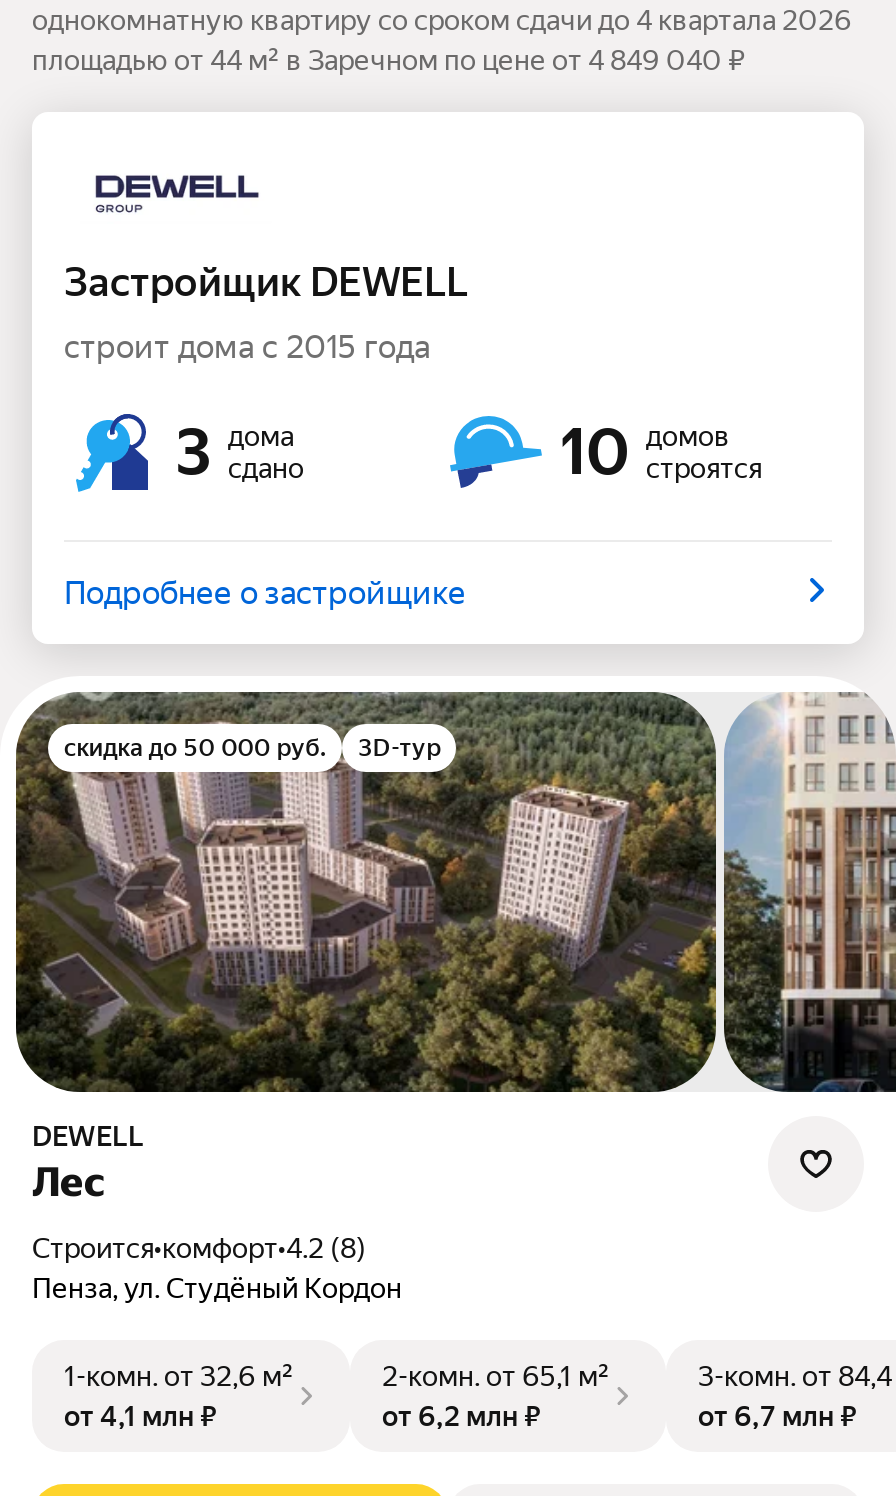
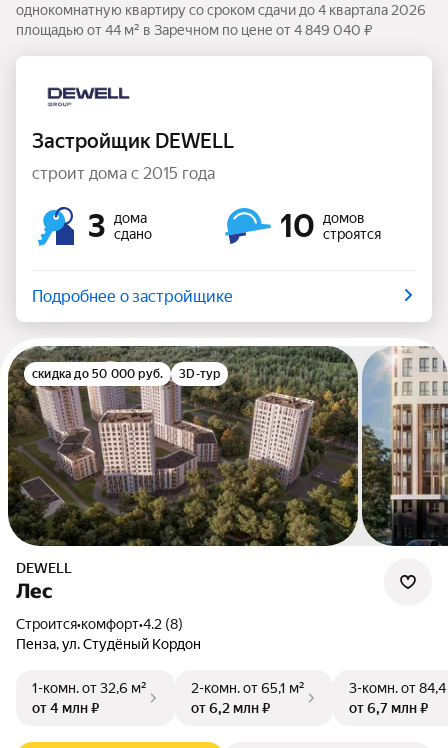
- от 4,1 млн ₽
+ от 4 млн ₽
